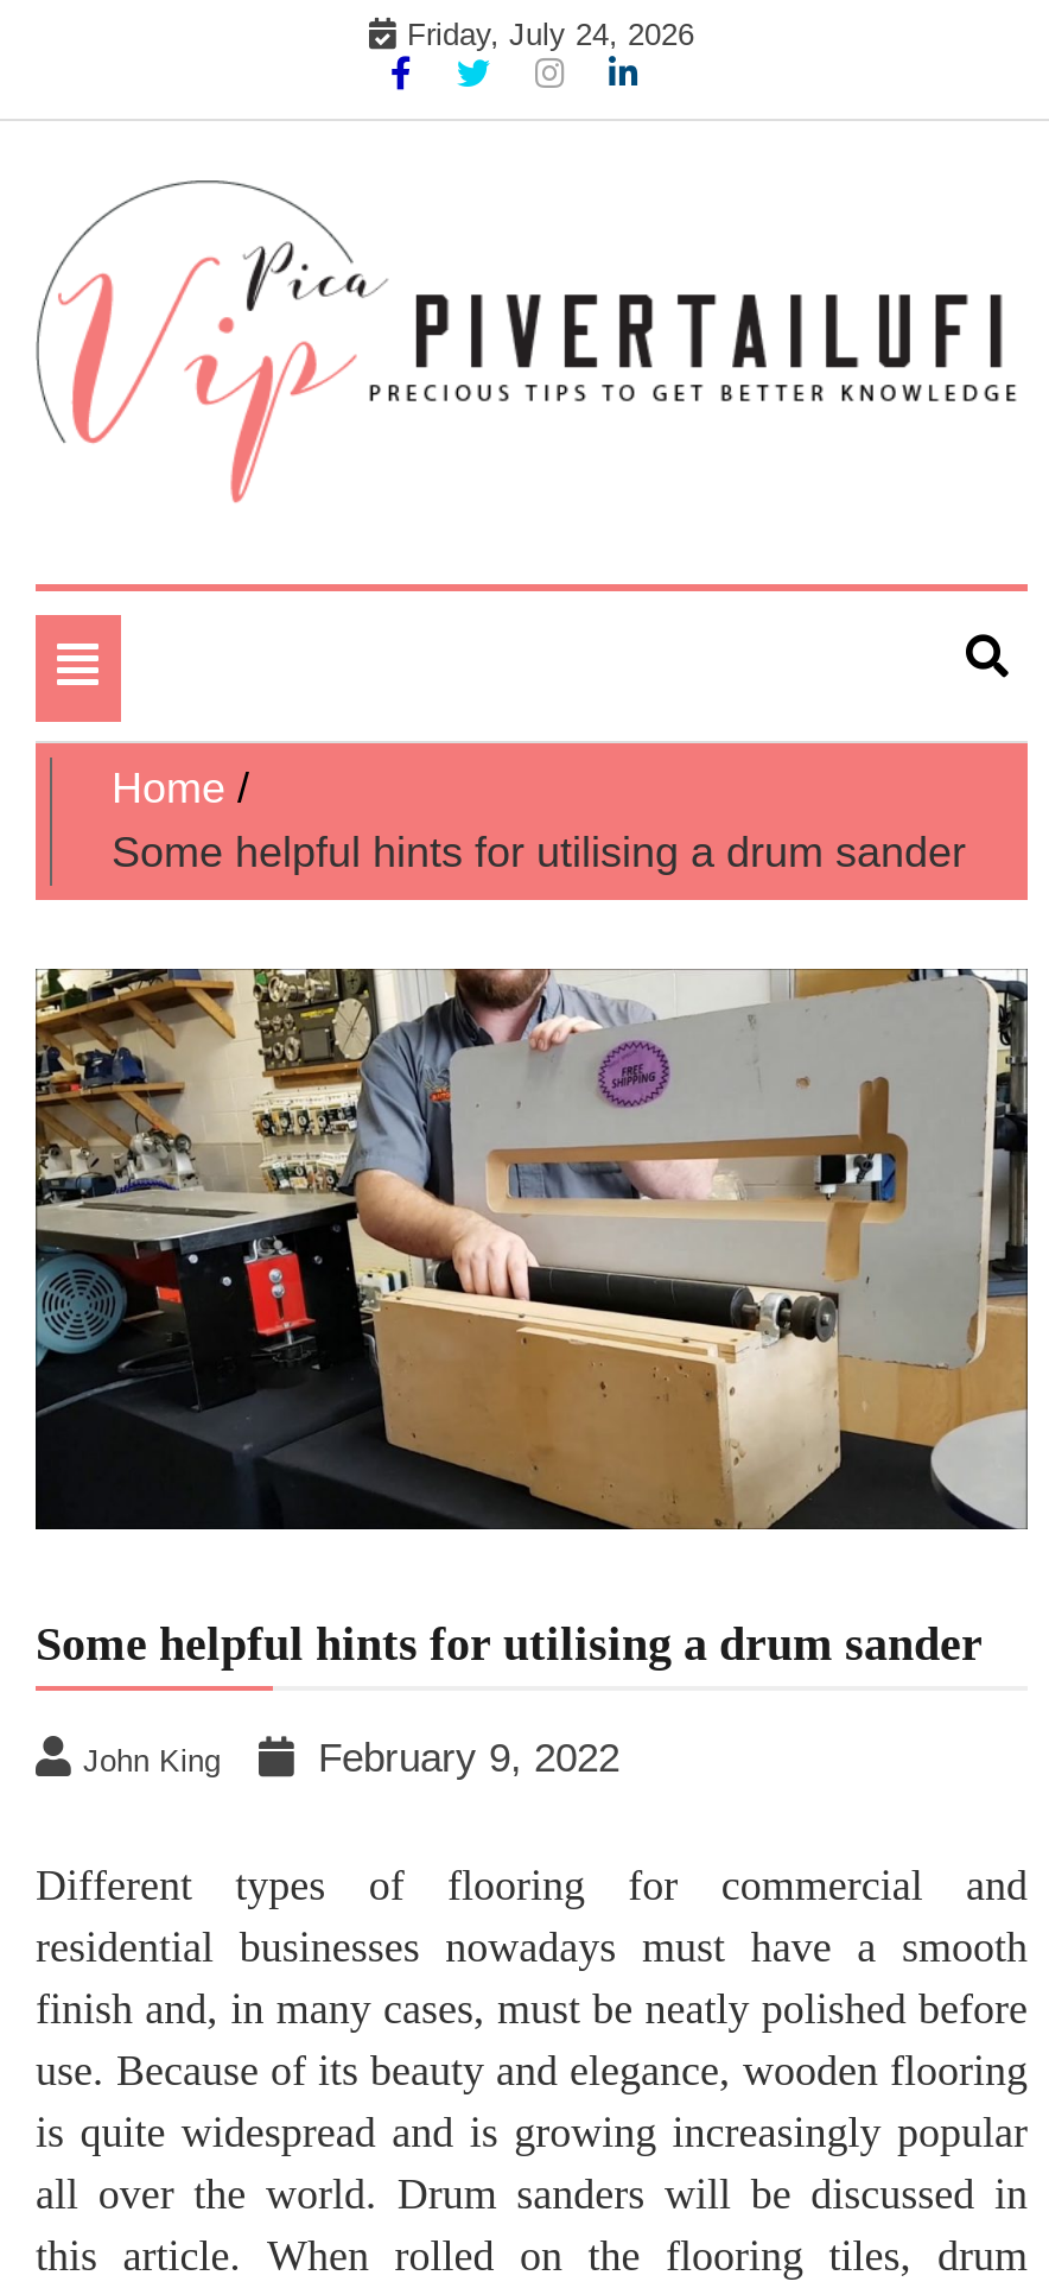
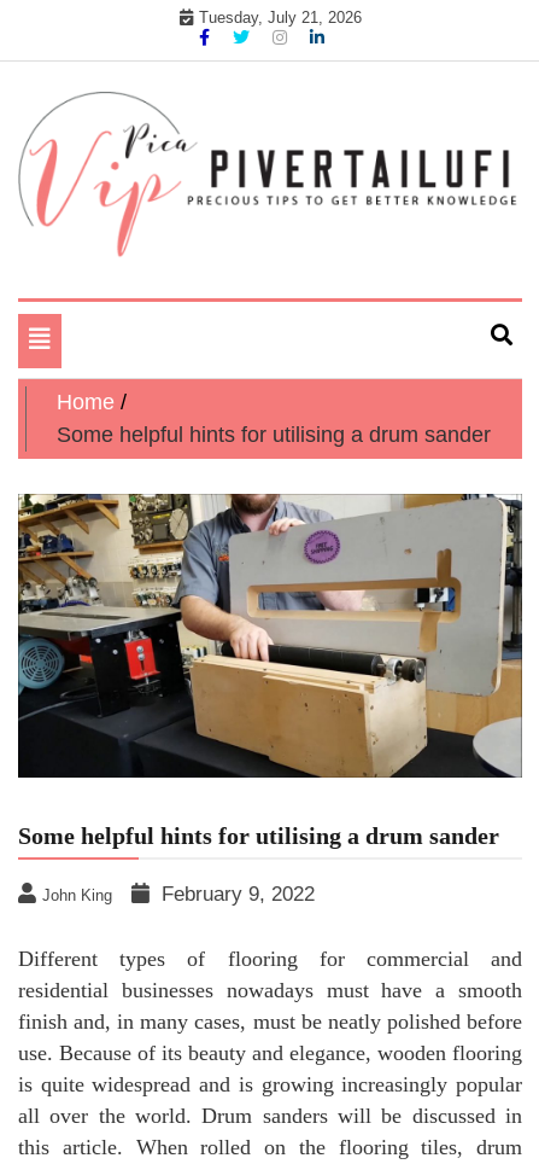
- Friday, July 24, 2026
+ Tuesday, July 21, 2026
